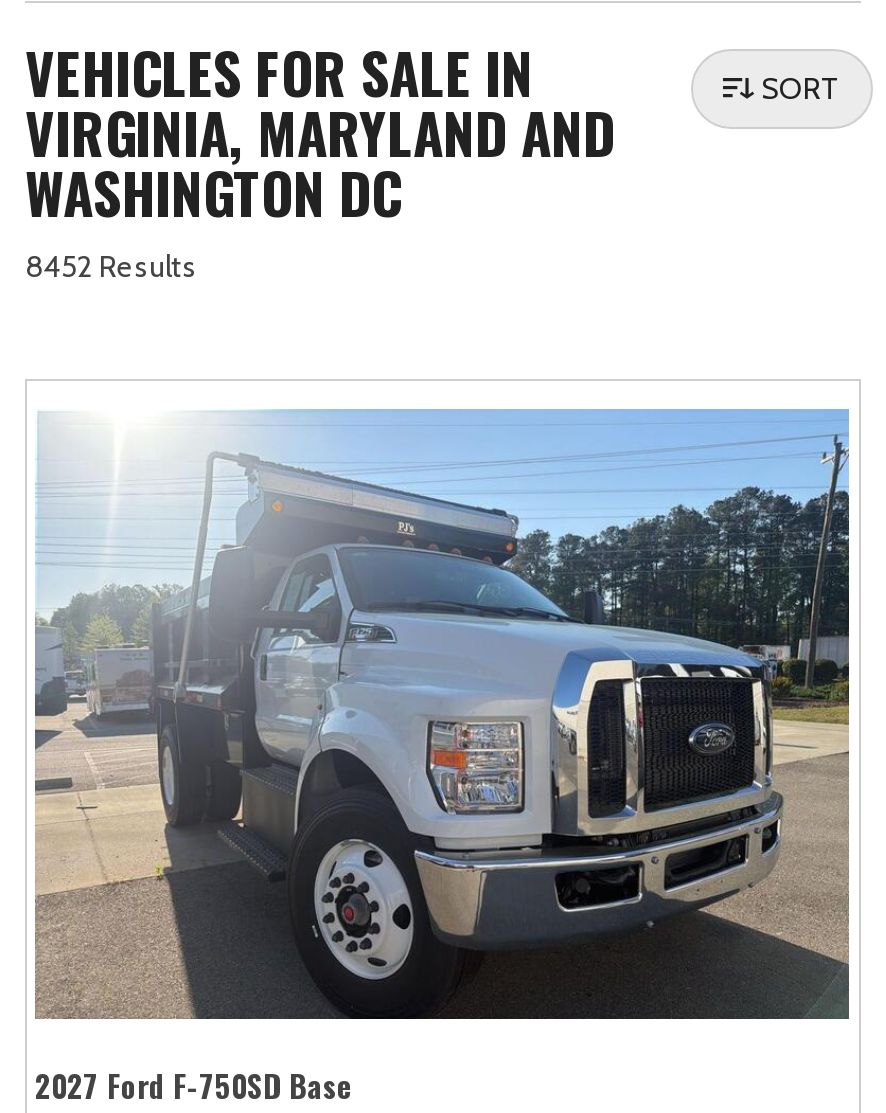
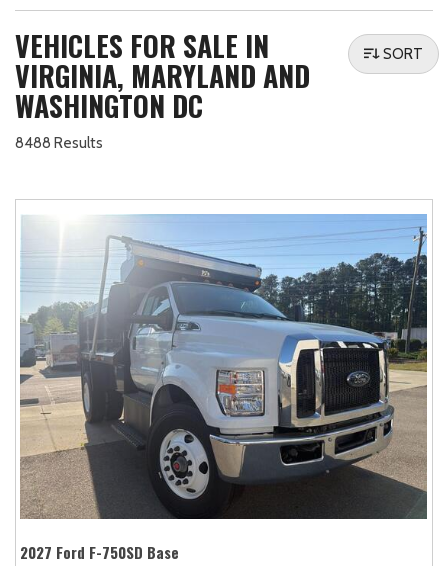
- 8452 Results
+ 8488 Results
